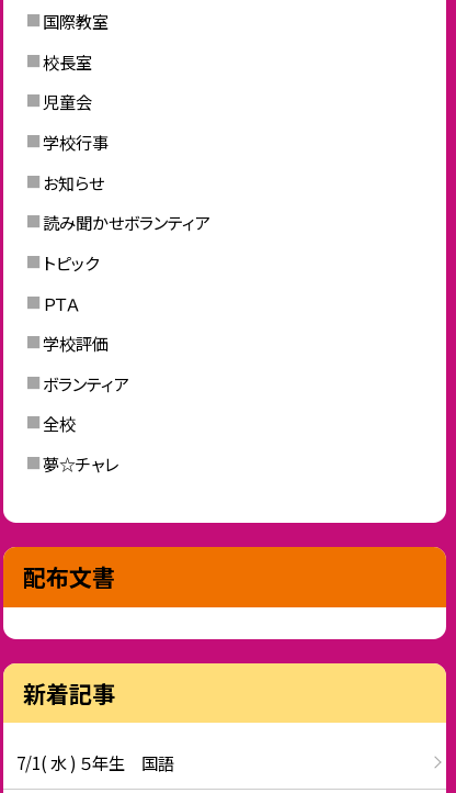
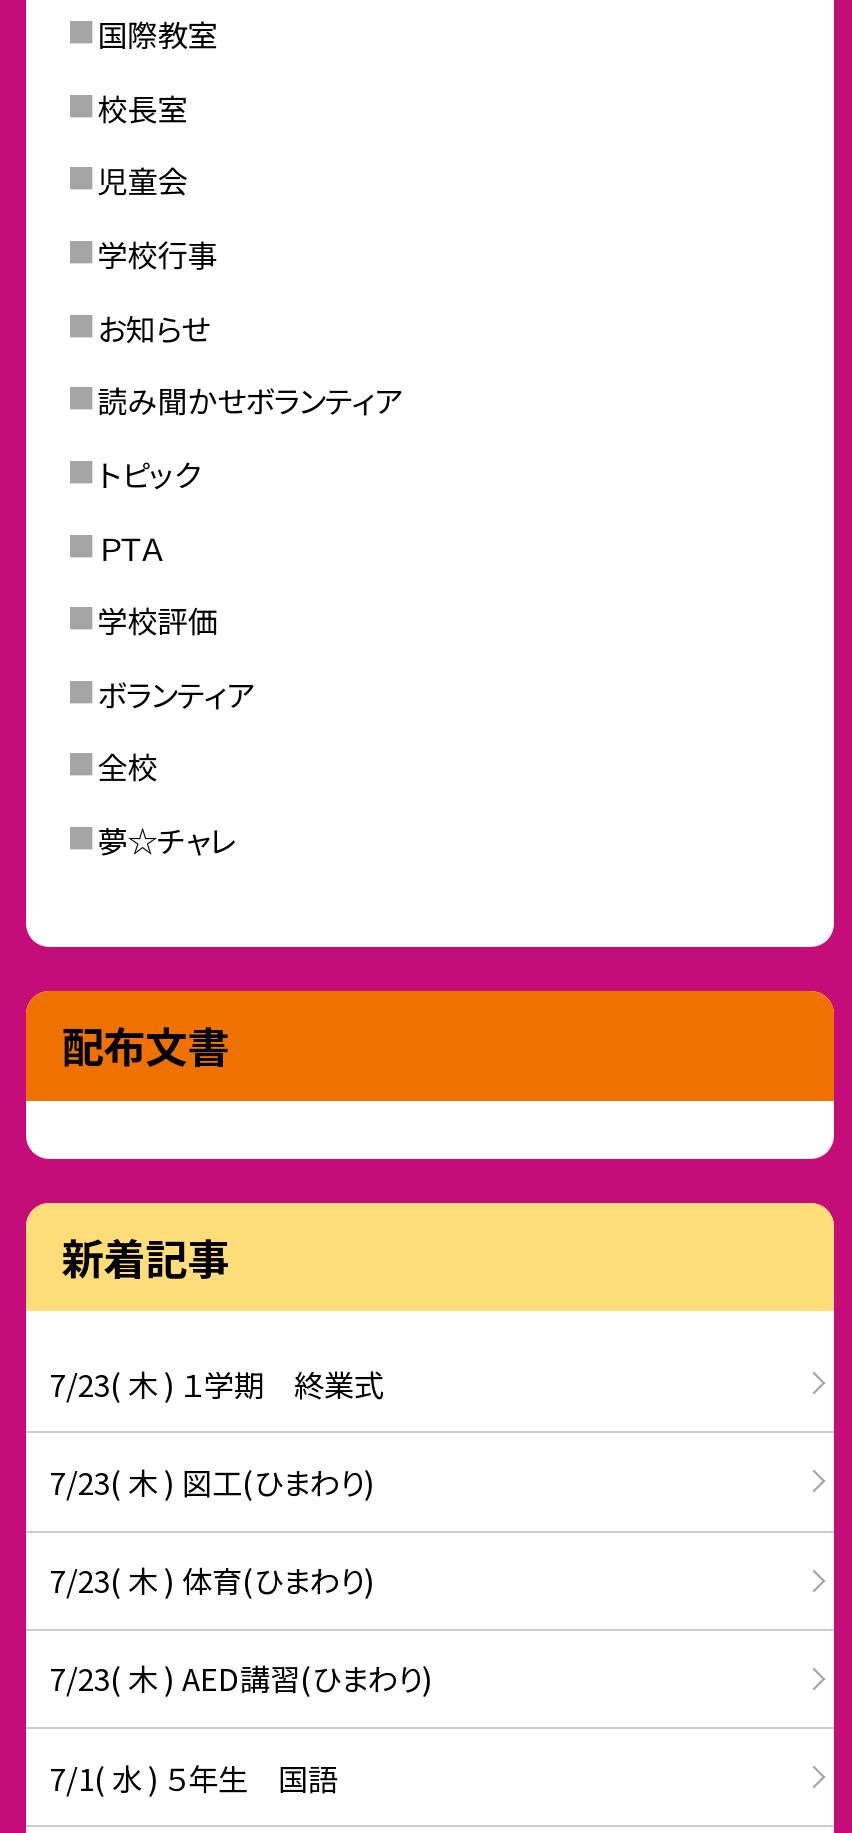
+ 7/23( 木 ) １学期 終業式
+ 7/23( 木 ) 図工(ひまわり)
+ 7/23( 木 ) 体育(ひまわり)
+ 7/23( 木 ) AED講習(ひまわり)
